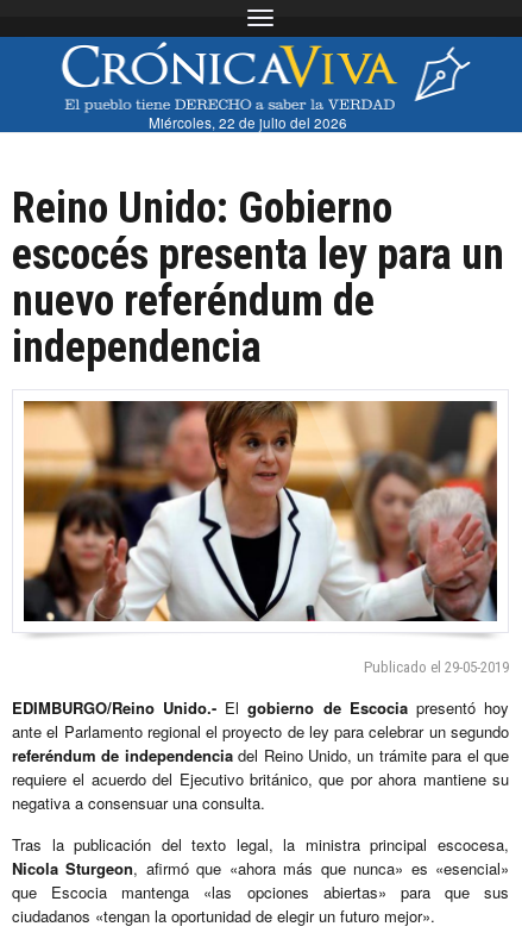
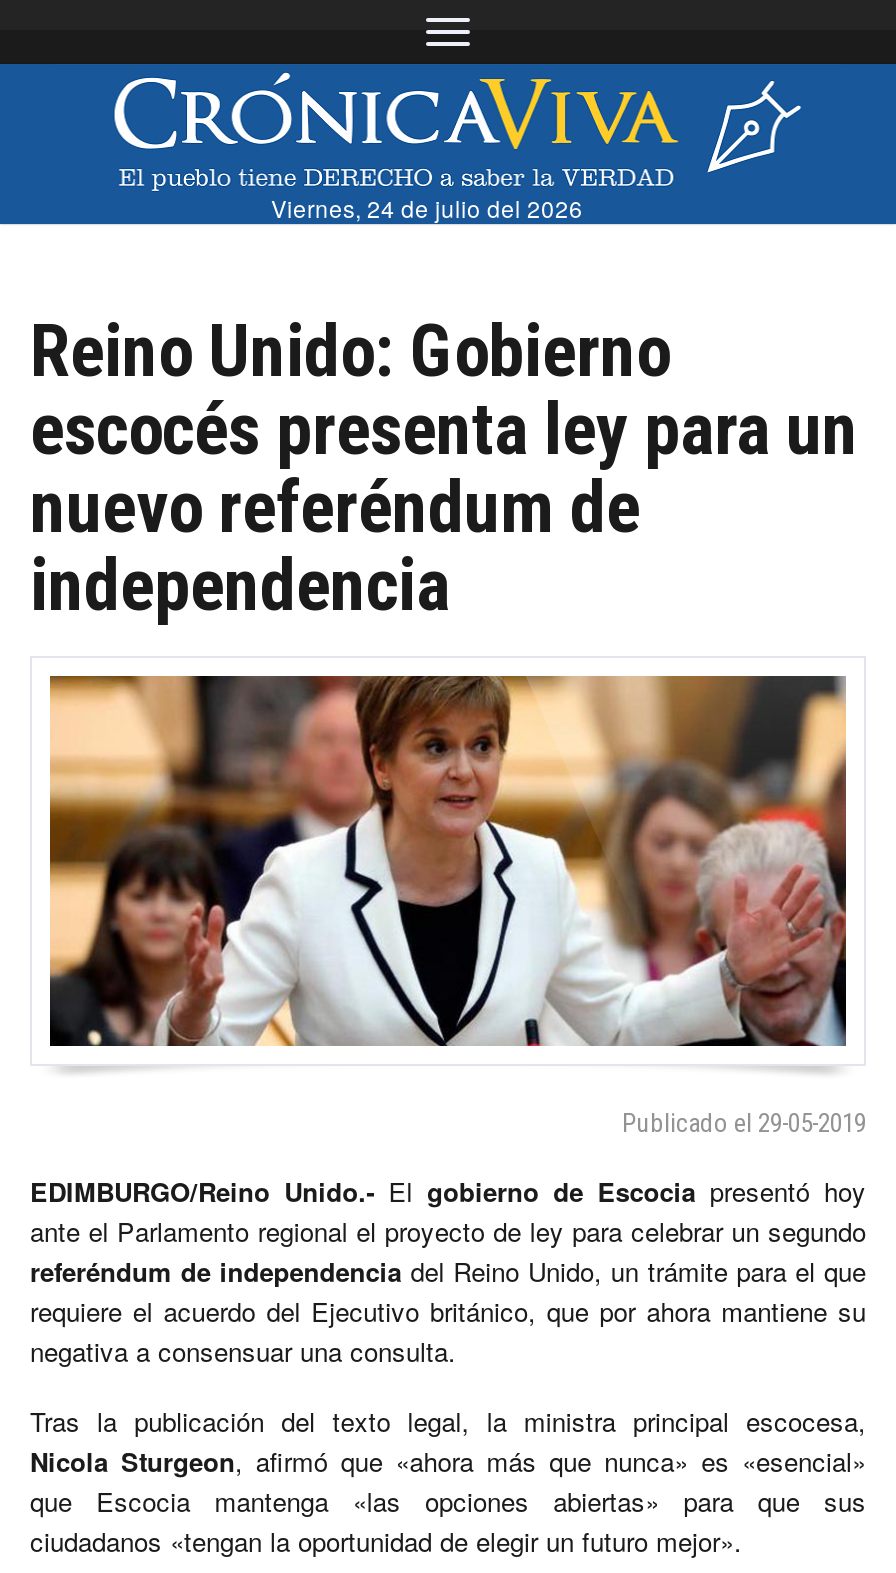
- Miércoles, 22 de julio del 2026
+ Viernes, 24 de julio del 2026
